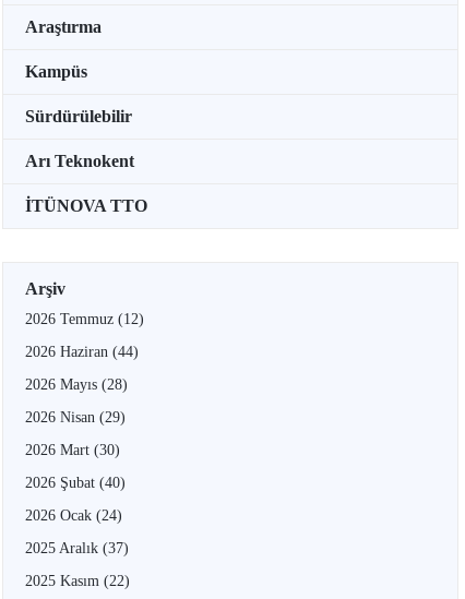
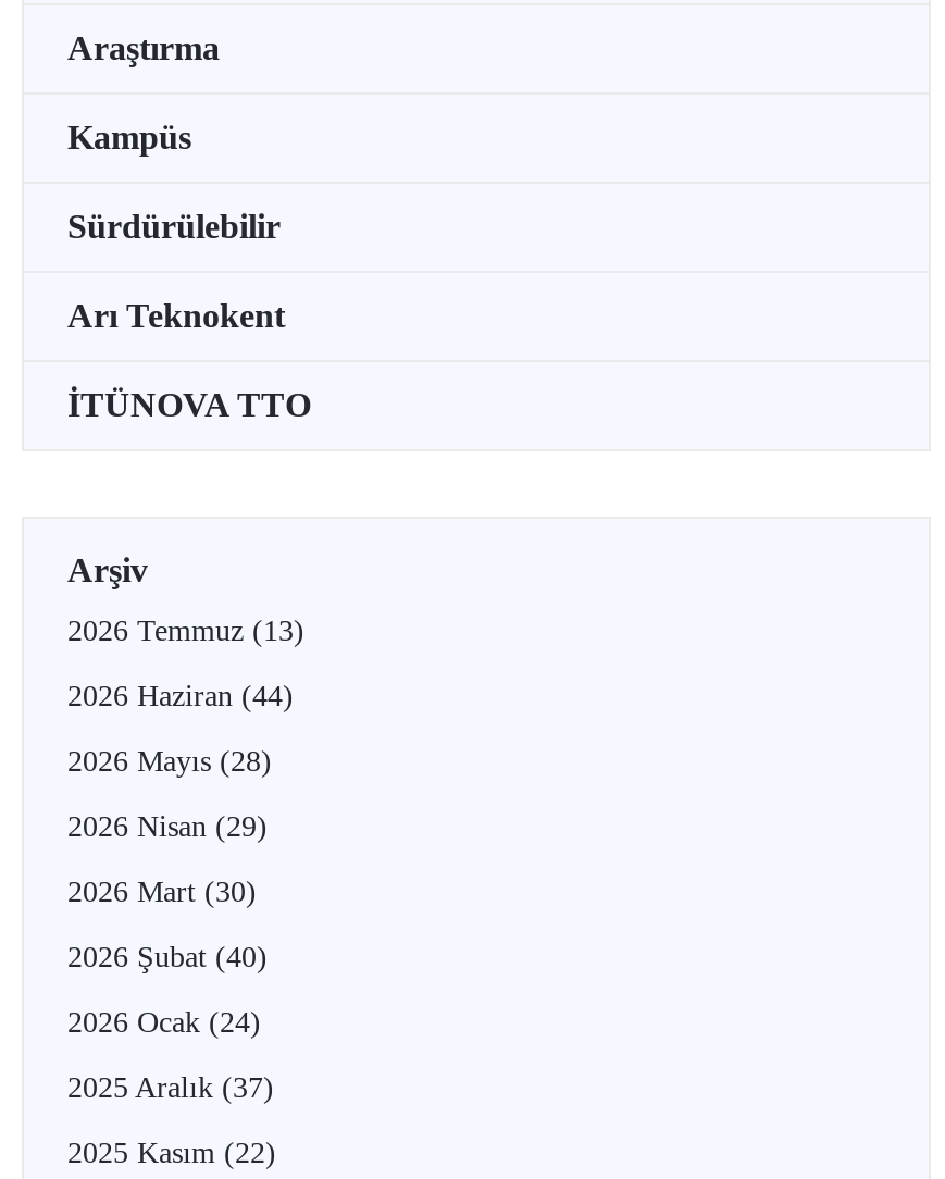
- 2026 Temmuz (12)
+ 2026 Temmuz (13)
